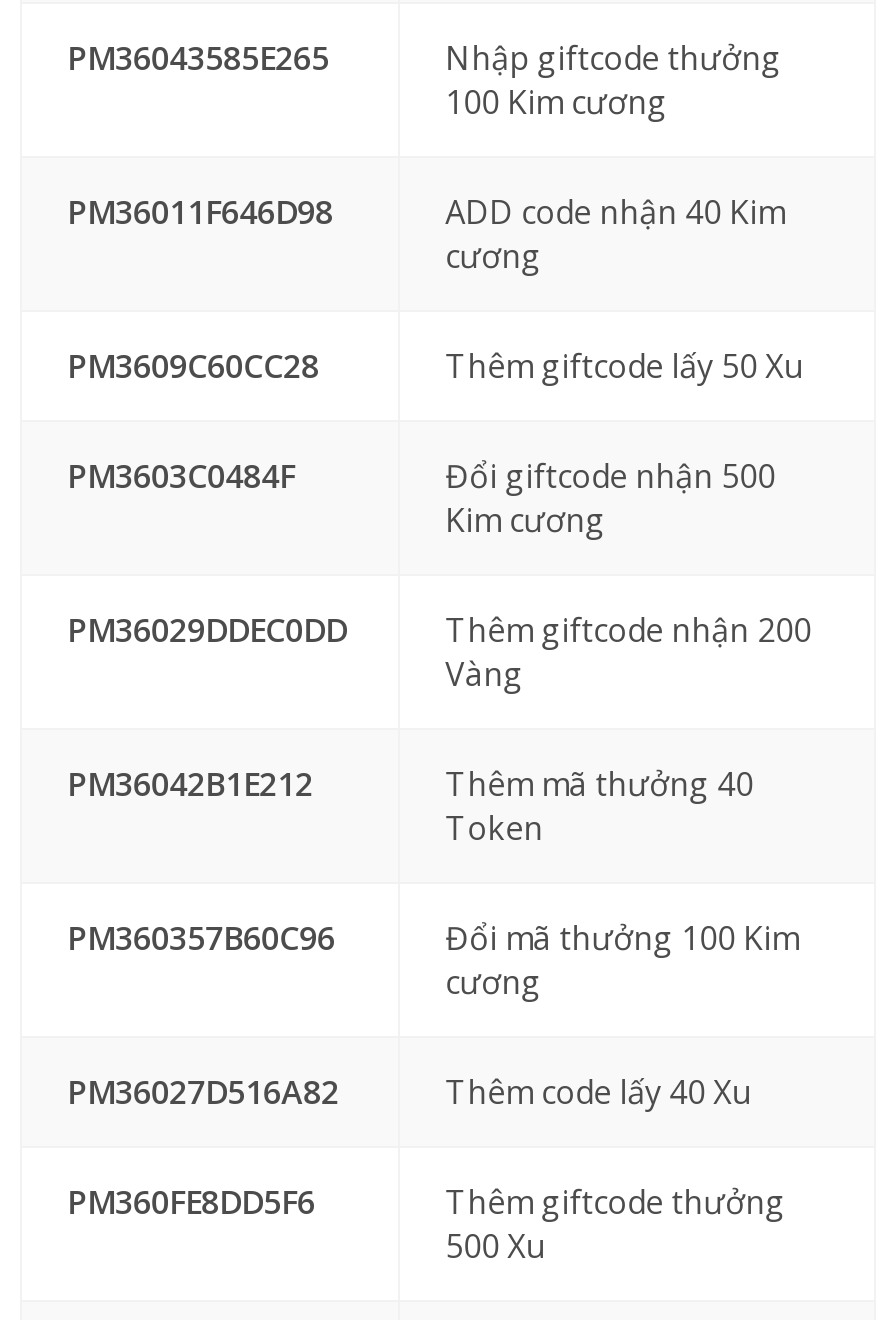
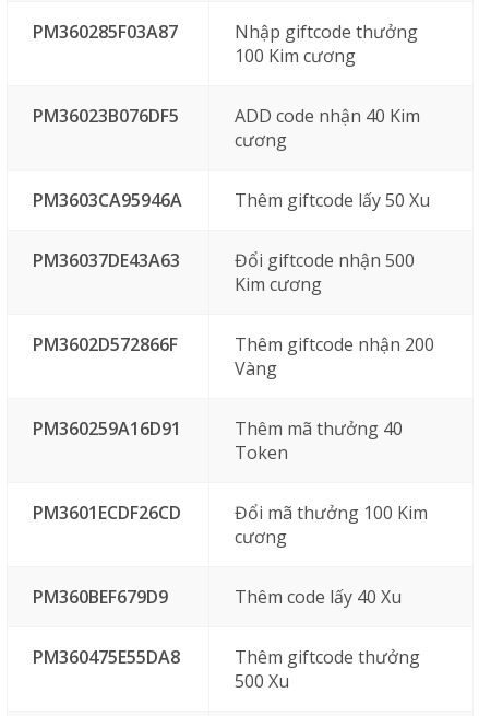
- PM36043585E265
+ PM360285F03A87

- PM36011F646D98
+ PM36023B076DF5

- PM3609C60CC28
+ PM3603CA95946A

- PM3603C0484F
+ PM36037DE43A63

- PM36029DDEC0DD
+ PM3602D572866F

- PM36042B1E212
+ PM360259A16D91

- PM360357B60C96
+ PM3601ECDF26CD

- PM36027D516A82
+ PM360BEF679D9

- PM360FE8DD5F6
+ PM360475E55DA8
